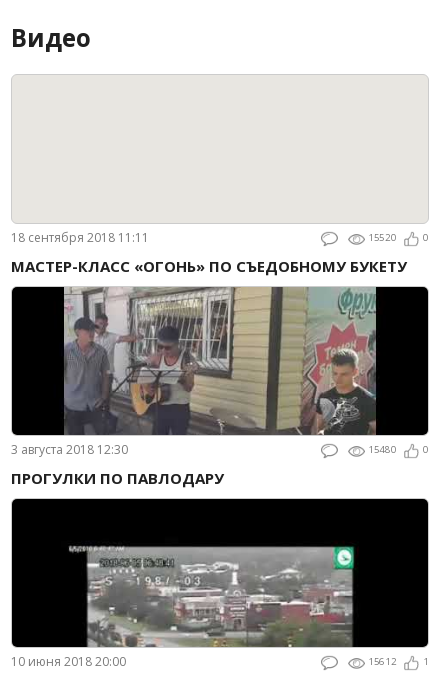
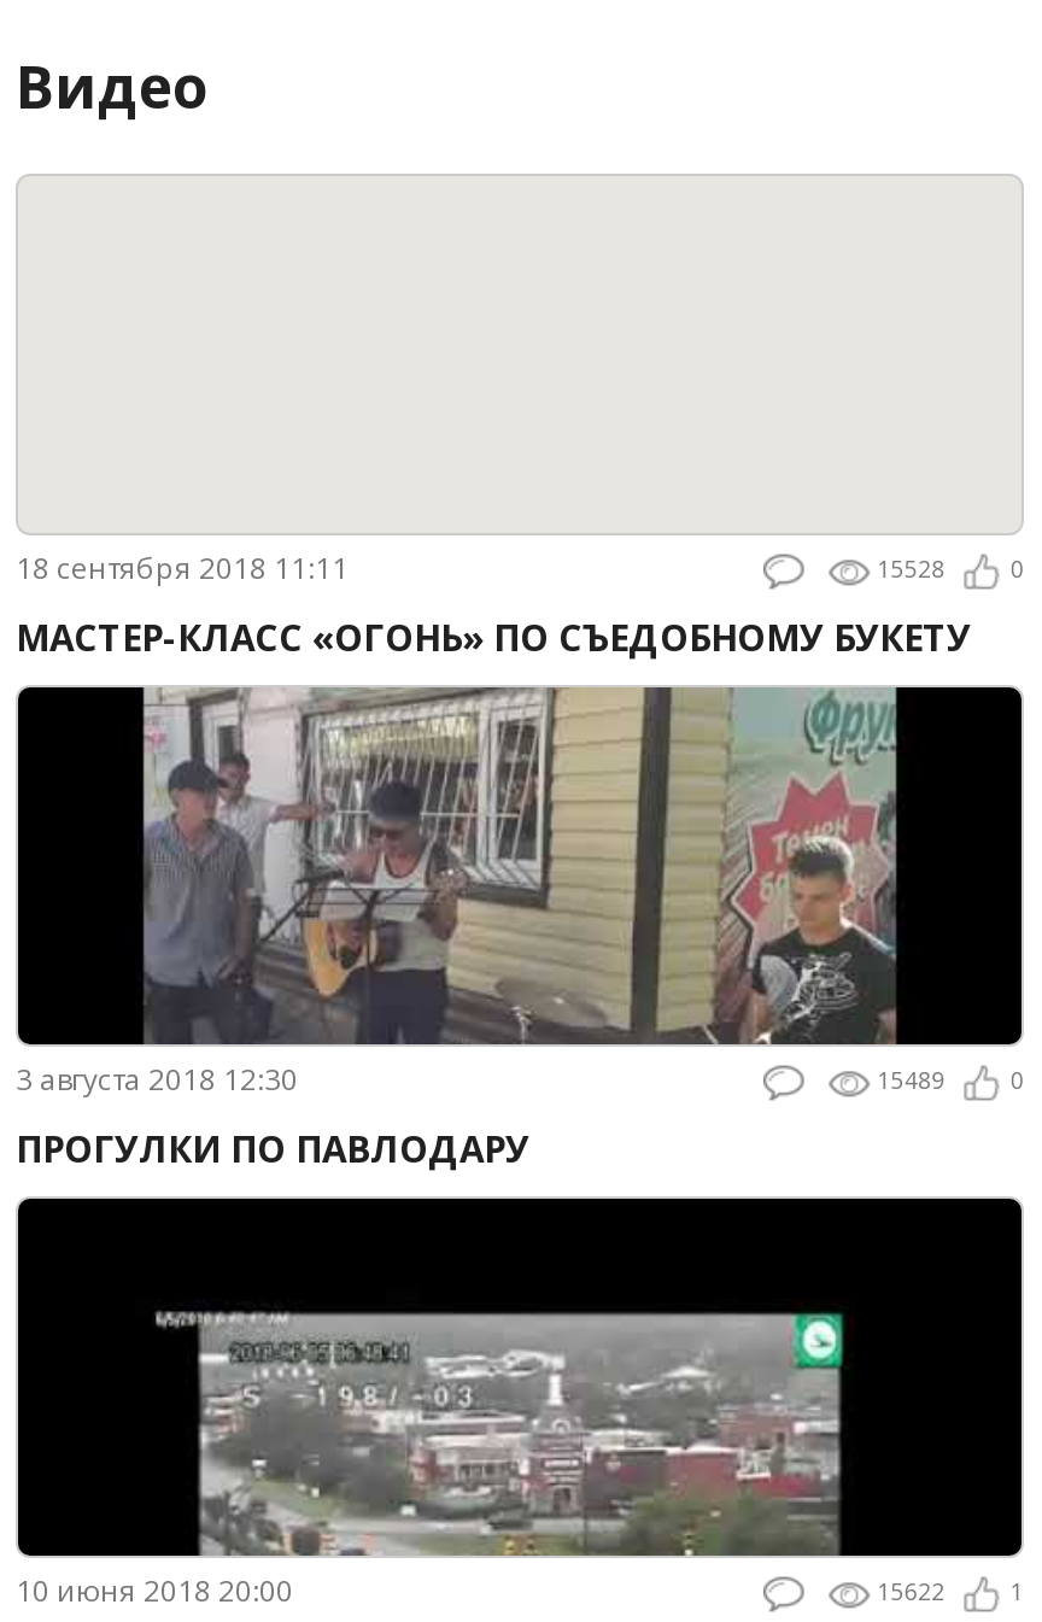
- 15520 0
+ 15528 0

- 15480 0
+ 15489 0

- 15612 1
+ 15622 1
